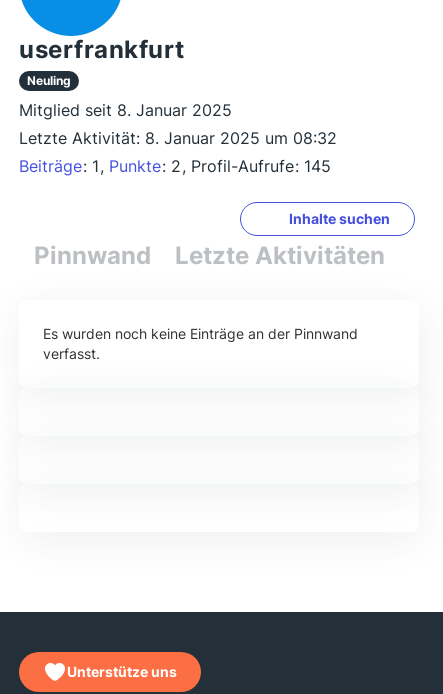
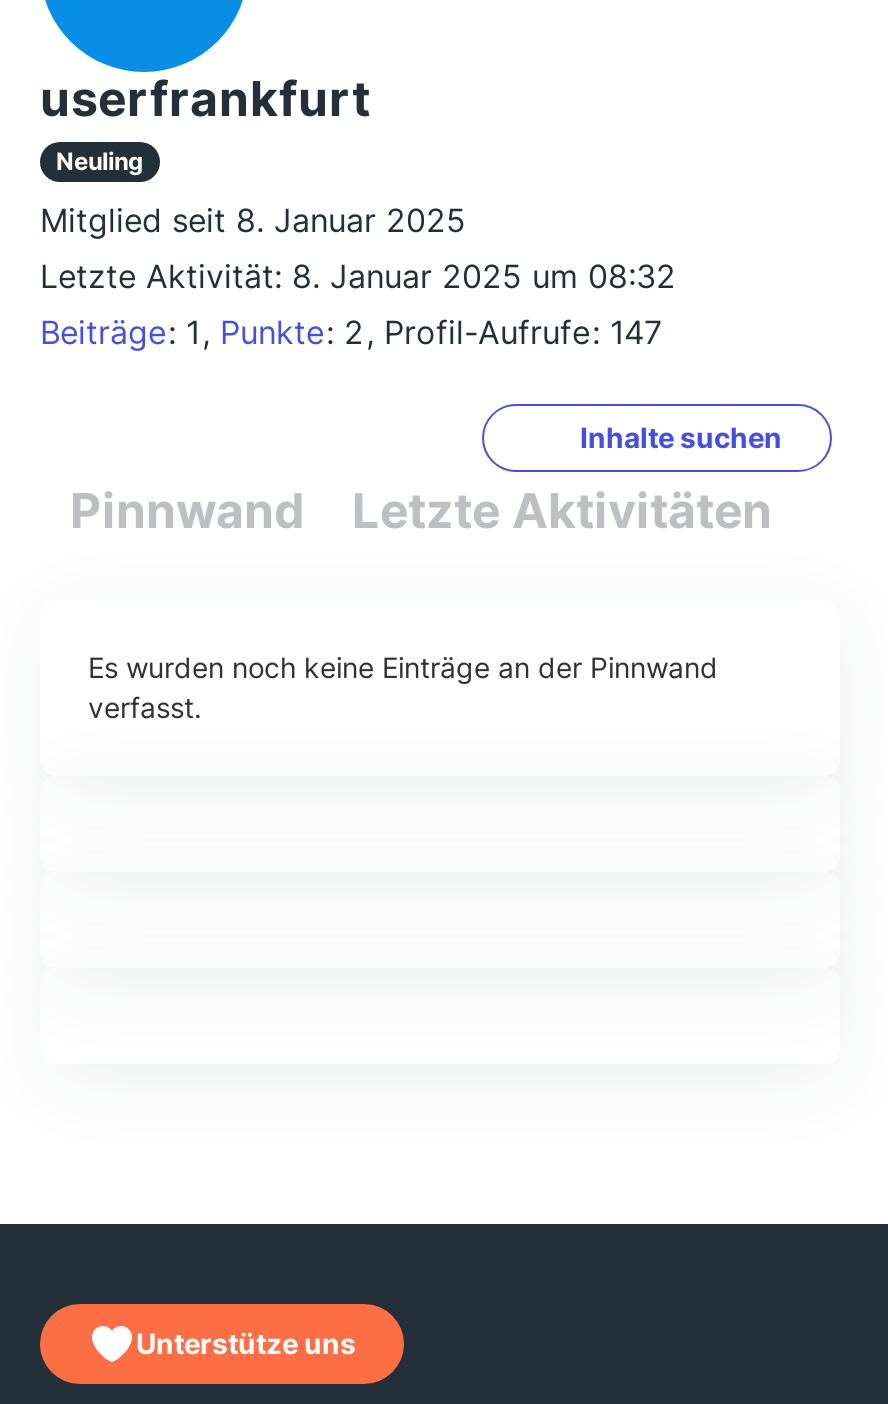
- Beiträge 1 Punkte 2 Profil-Aufrufe 145
+ Beiträge 1 Punkte 2 Profil-Aufrufe 147
